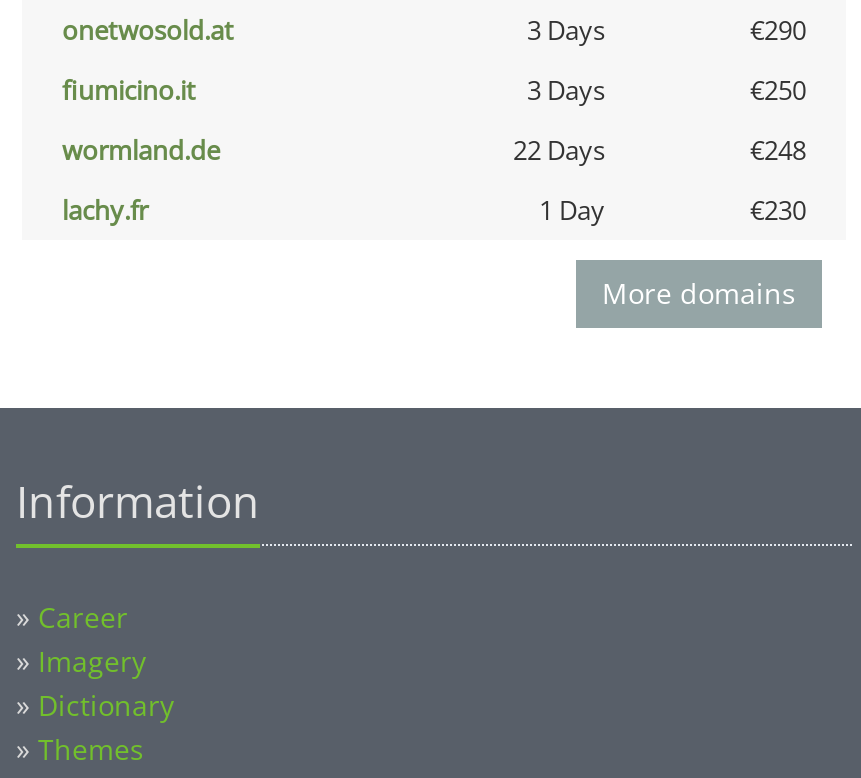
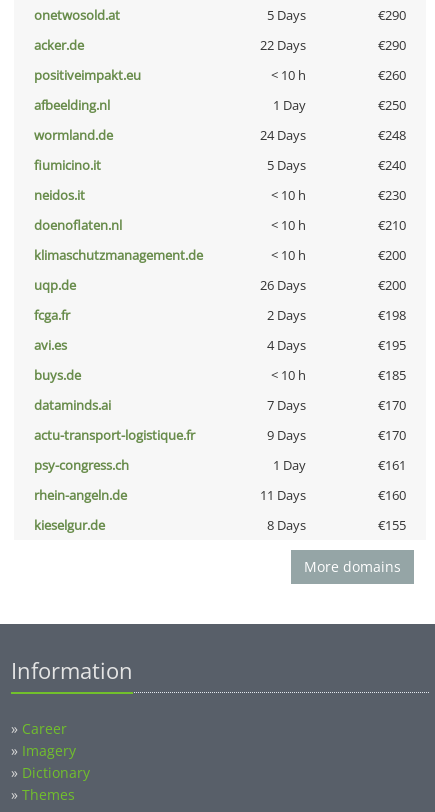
- 3 Days
+ 5 Days

- fiumicino.it
- 3 Days
+ acker.de
+ 22 Days
+ €290
+ positiveimpakt.eu
+ < 10 h
+ €260
+ afbeelding.nl
+ 1 Day

- 22 Days
+ 24 Days

- lachy.fr
- 1 Day
+ fiumicino.it
+ 5 Days
+ €240
+ neidos.it
+ < 10 h

+ doenoflaten.nl
+ < 10 h
+ €210
+ klimaschutzmanagement.de
+ < 10 h
+ €200
+ uqp.de
+ 26 Days
+ €200
+ fcga.fr
+ 2 Days
+ €198
+ avi.es
+ 4 Days
+ €195
+ buys.de
+ < 10 h
+ €185
+ dataminds.ai
+ 7 Days
+ €170
+ actu-transport-logistique.fr
+ 9 Days
+ €170
+ psy-congress.ch
+ 1 Day
+ €161
+ rhein-angeln.de
+ 11 Days
+ €160
+ kieselgur.de
+ 8 Days
+ €155
